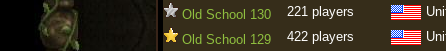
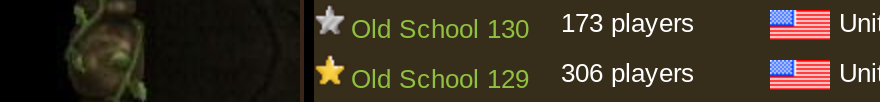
- Old School 130 221 players
+ Old School 130 173 players

- Old School 129 422 players
+ Old School 129 306 players
